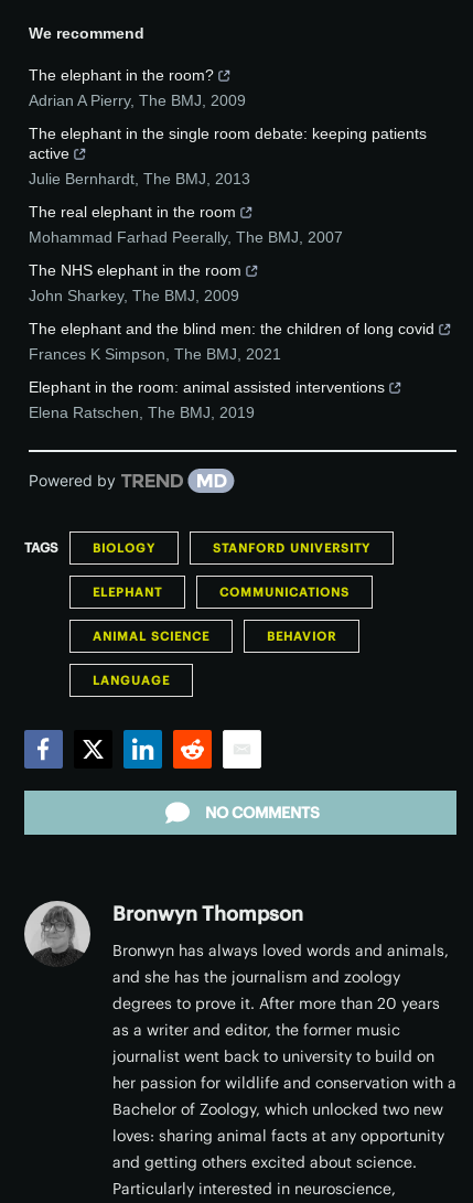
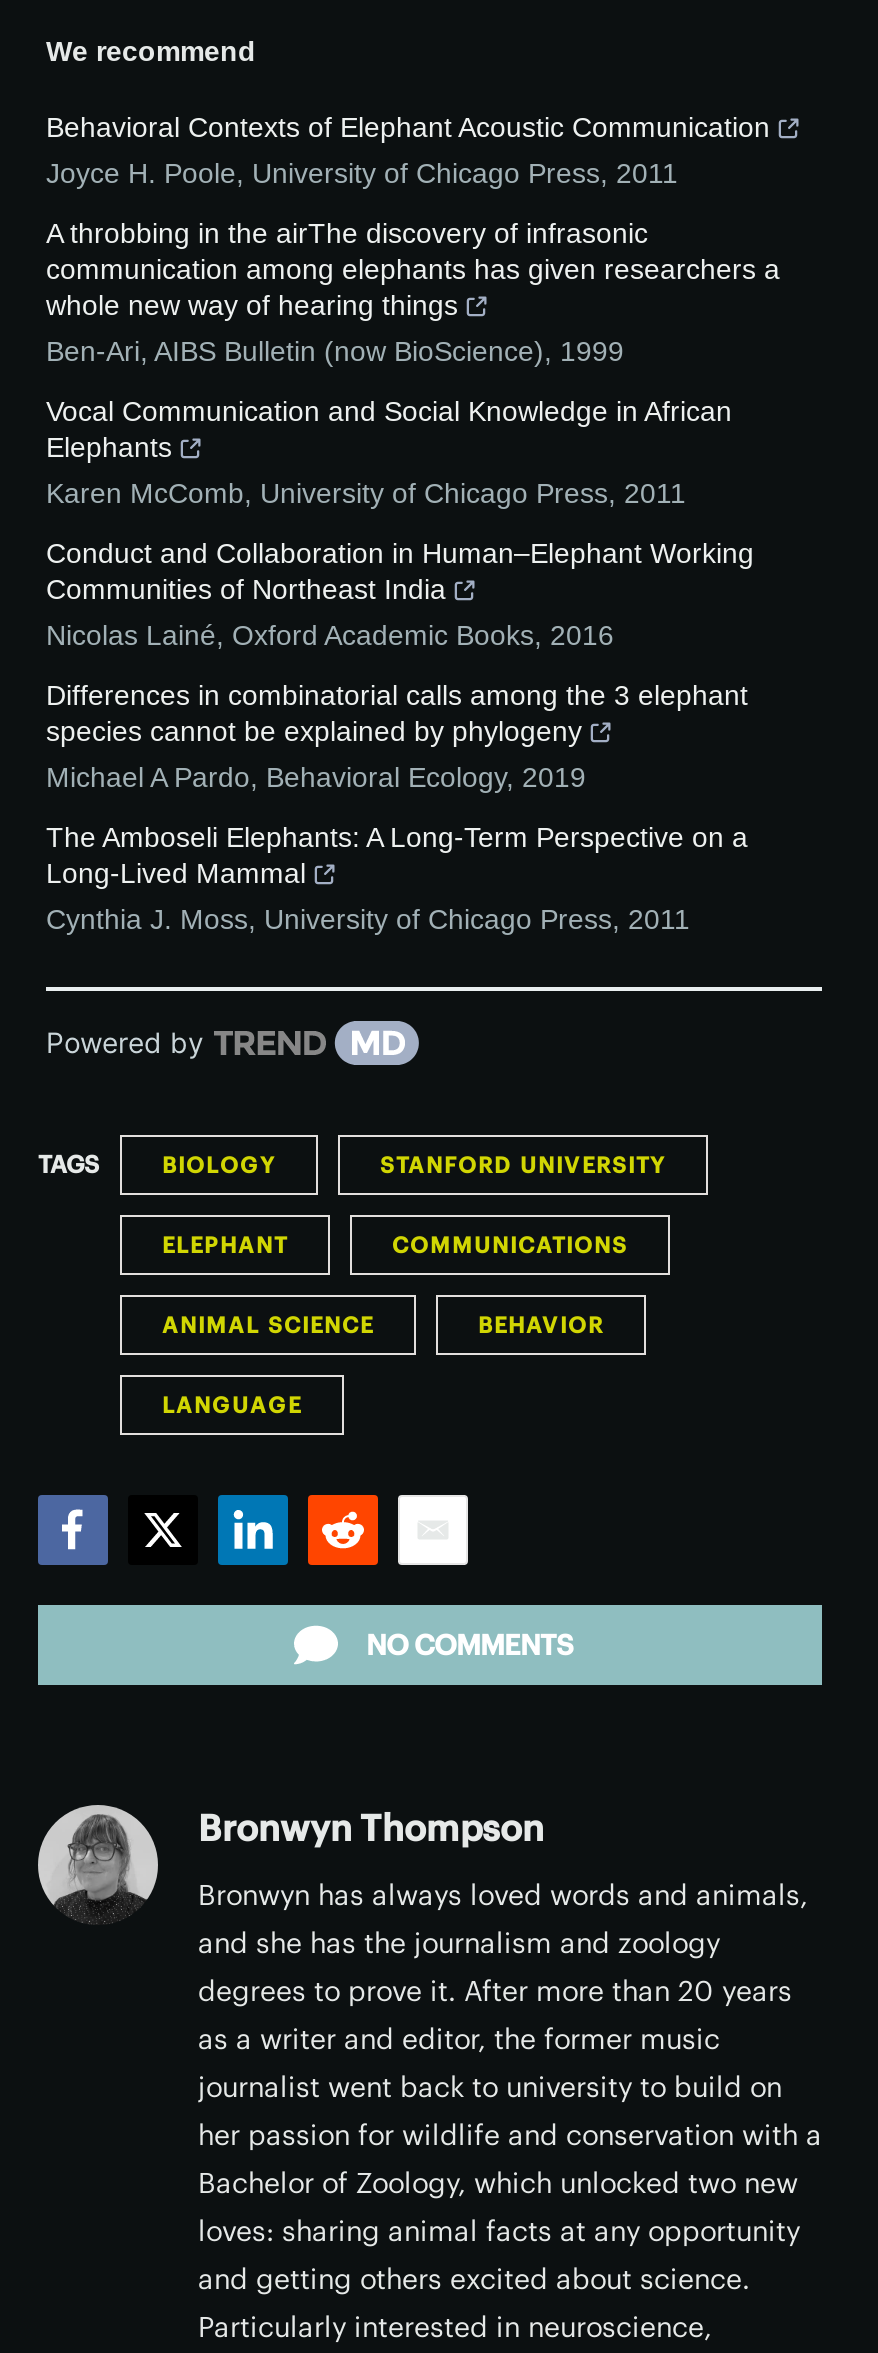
- The elephant in the room?
- Adrian A Pierry, The BMJ, 2009
+ Behavioral Contexts of Elephant Acoustic Communication
+ Joyce H. Poole, University of Chicago Press, 2011

- The elephant in the single room debate: keeping patients
- active
- Julie Bernhardt, The BMJ, 2013
+ A throbbing in the airThe discovery of infrasonic
+ communication among elephants has given researchers a
+ whole new way of hearing things
+ Ben-Ari, AIBS Bulletin (now BioScience), 1999

- The real elephant in the room
- Mohammad Farhad Peerally, The BMJ, 2007
+ Vocal Communication and Social Knowledge in African
+ Elephants
+ Karen McComb, University of Chicago Press, 2011

- The NHS elephant in the room
- John Sharkey, The BMJ, 2009
+ Conduct and Collaboration in Human–Elephant Working
+ Communities of Northeast India
+ Nicolas Lainé, Oxford Academic Books, 2016

- The elephant and the blind men: the children of long covid
- Frances K Simpson, The BMJ, 2021
+ Differences in combinatorial calls among the 3 elephant
+ species cannot be explained by phylogeny
+ Michael A Pardo, Behavioral Ecology, 2019

- Elephant in the room: animal assisted interventions
- Elena Ratschen, The BMJ, 2019
+ The Amboseli Elephants: A Long-Term Perspective on a
+ Long-Lived Mammal
+ Cynthia J. Moss, University of Chicago Press, 2011
